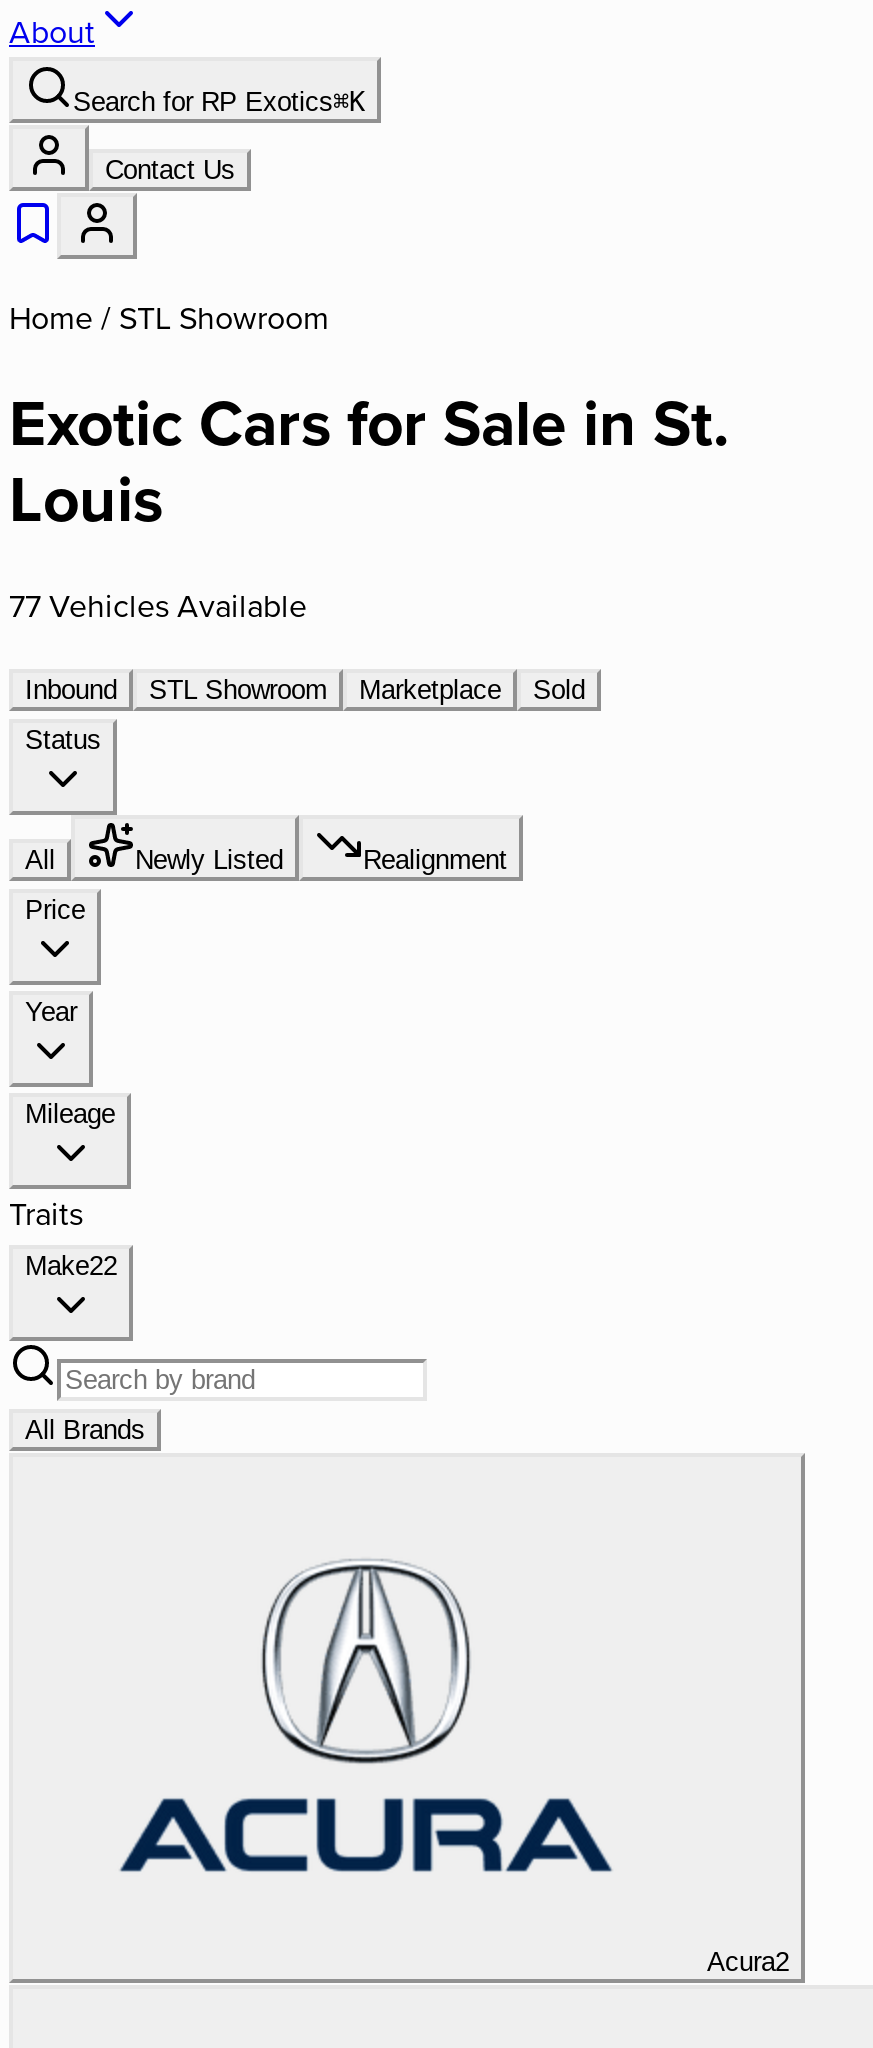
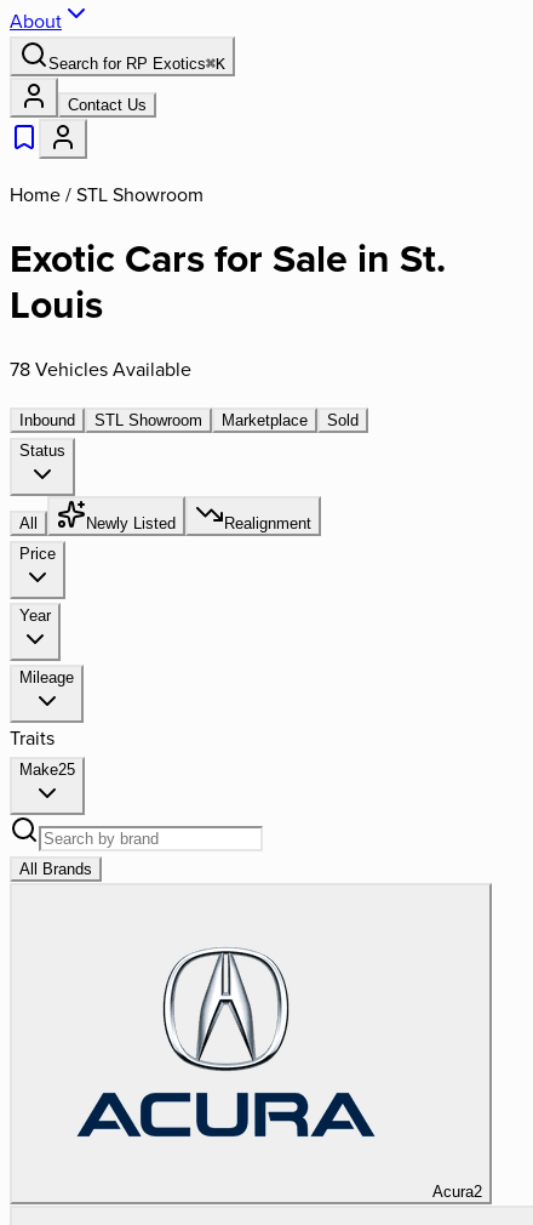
- 77 Vehicles Available
+ 78 Vehicles Available

- Make22
+ Make25
